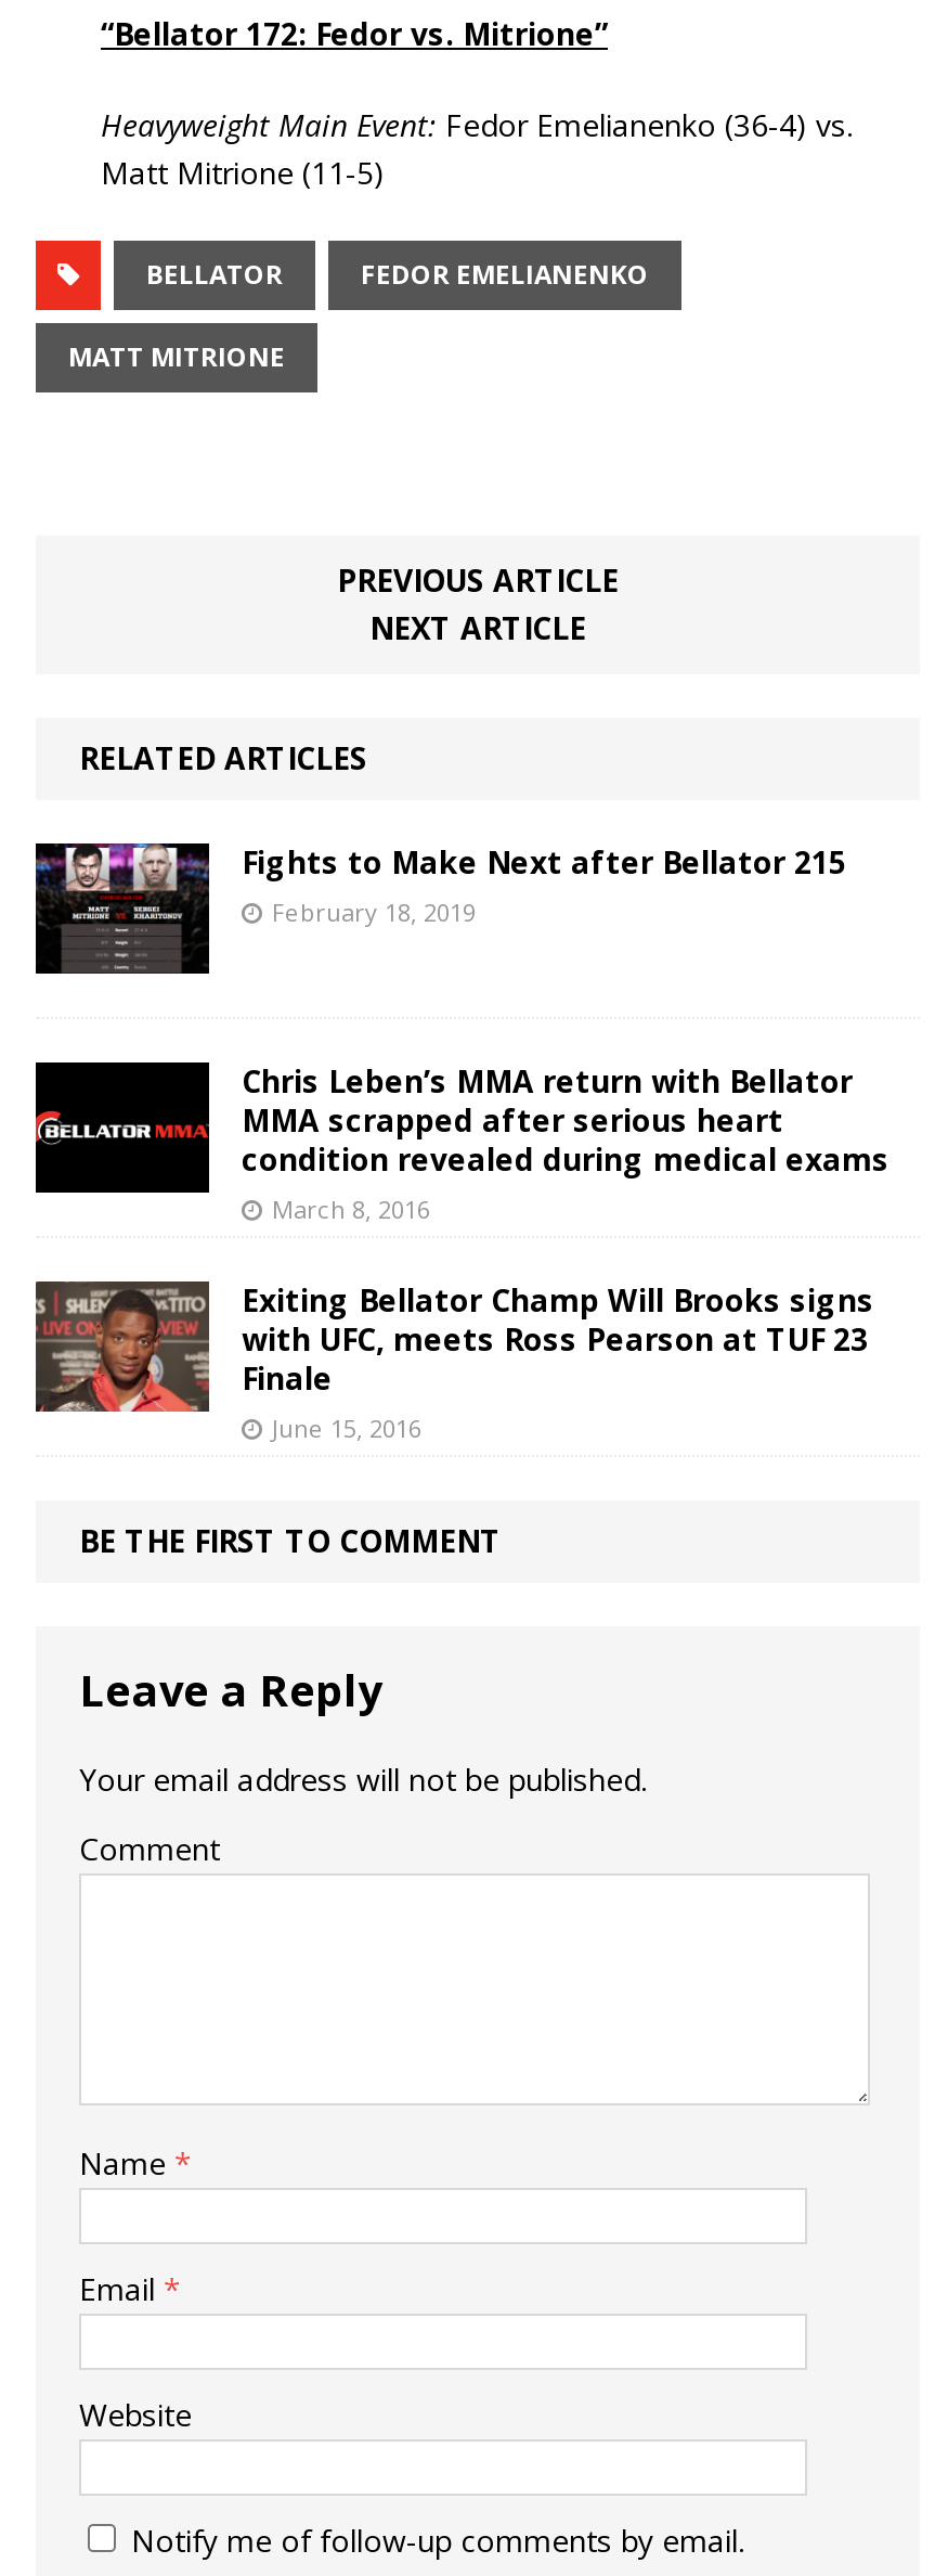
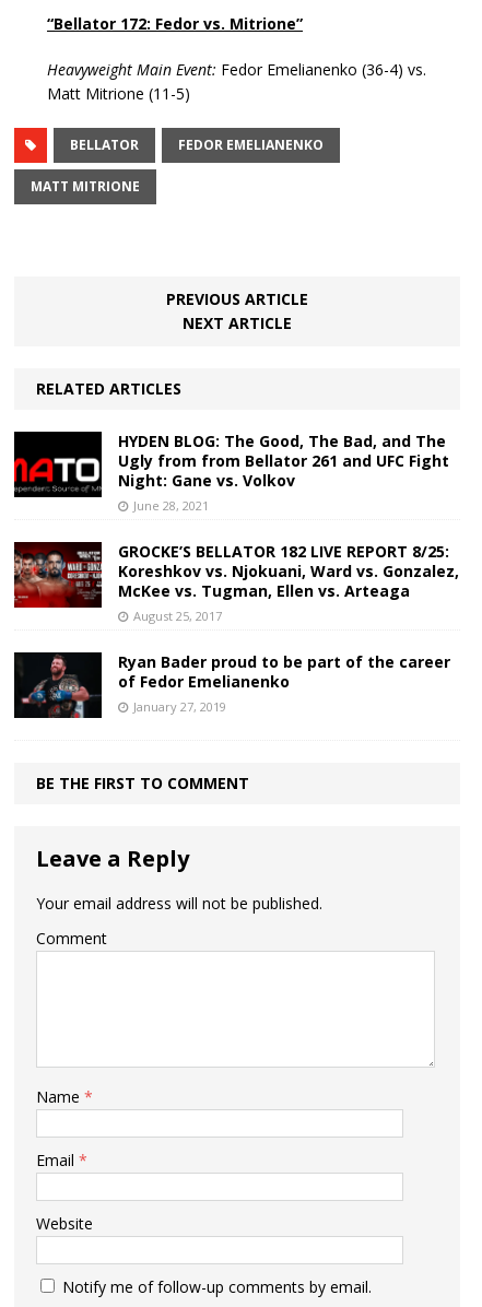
- [image]
- Fights to Make Next after Bellator 215
- February 18, 2019
+ [image]
+ HYDEN BLOG: The Good, The Bad, and The
+ Ugly from from Bellator 261 and UFC Fight
+ Night: Gane vs. Volkov
+ June 28, 2021

- [image]
- Chris Leben’s MMA return with Bellator
- MMA scrapped after serious heart
- condition revealed during medical exams
- March 8, 2016
+ [image]
+ GROCKE’S BELLATOR 182 LIVE REPORT 8/25:
+ Koreshkov vs. Njokuani, Ward vs. Gonzalez,
+ McKee vs. Tugman, Ellen vs. Arteaga
+ August 25, 2017

- [image]
- Exiting Bellator Champ Will Brooks signs
- with UFC, meets Ross Pearson at TUF 23
- Finale
- June 15, 2016
+ [image]
+ Ryan Bader proud to be part of the career
+ of Fedor Emelianenko
+ January 27, 2019
